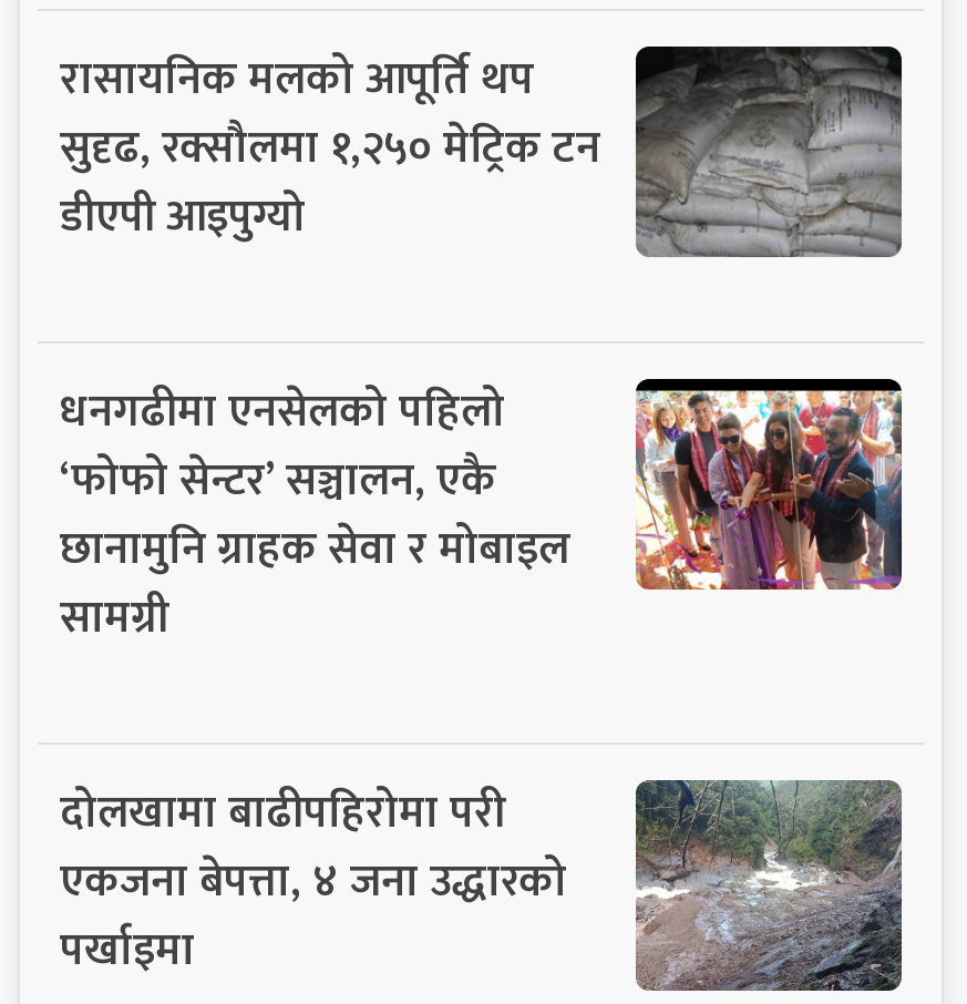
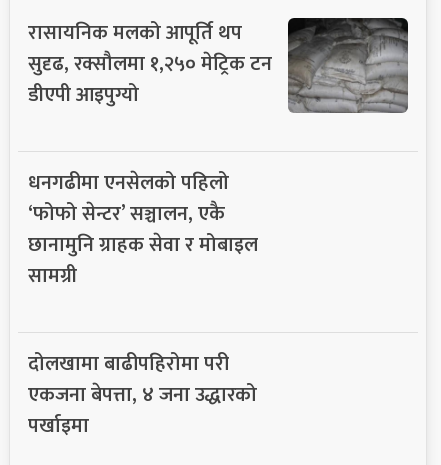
- [image]

- [image]
